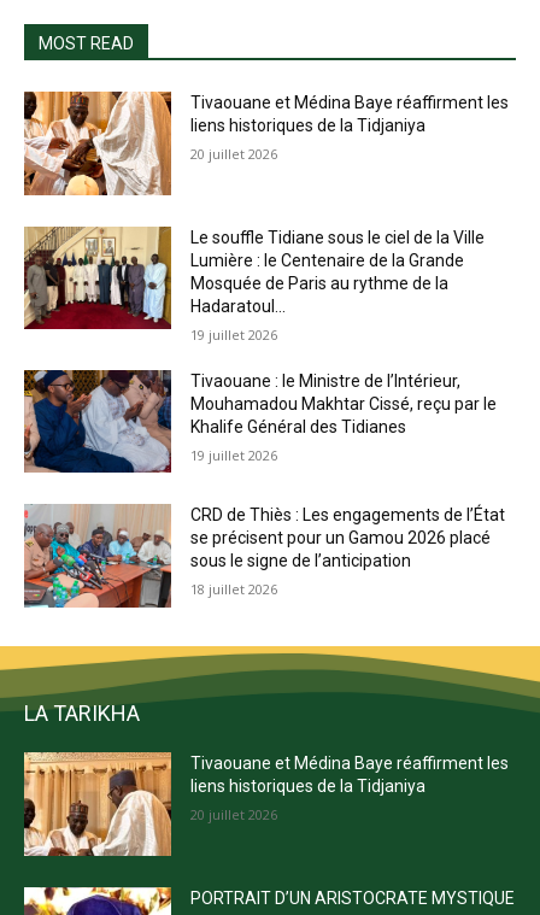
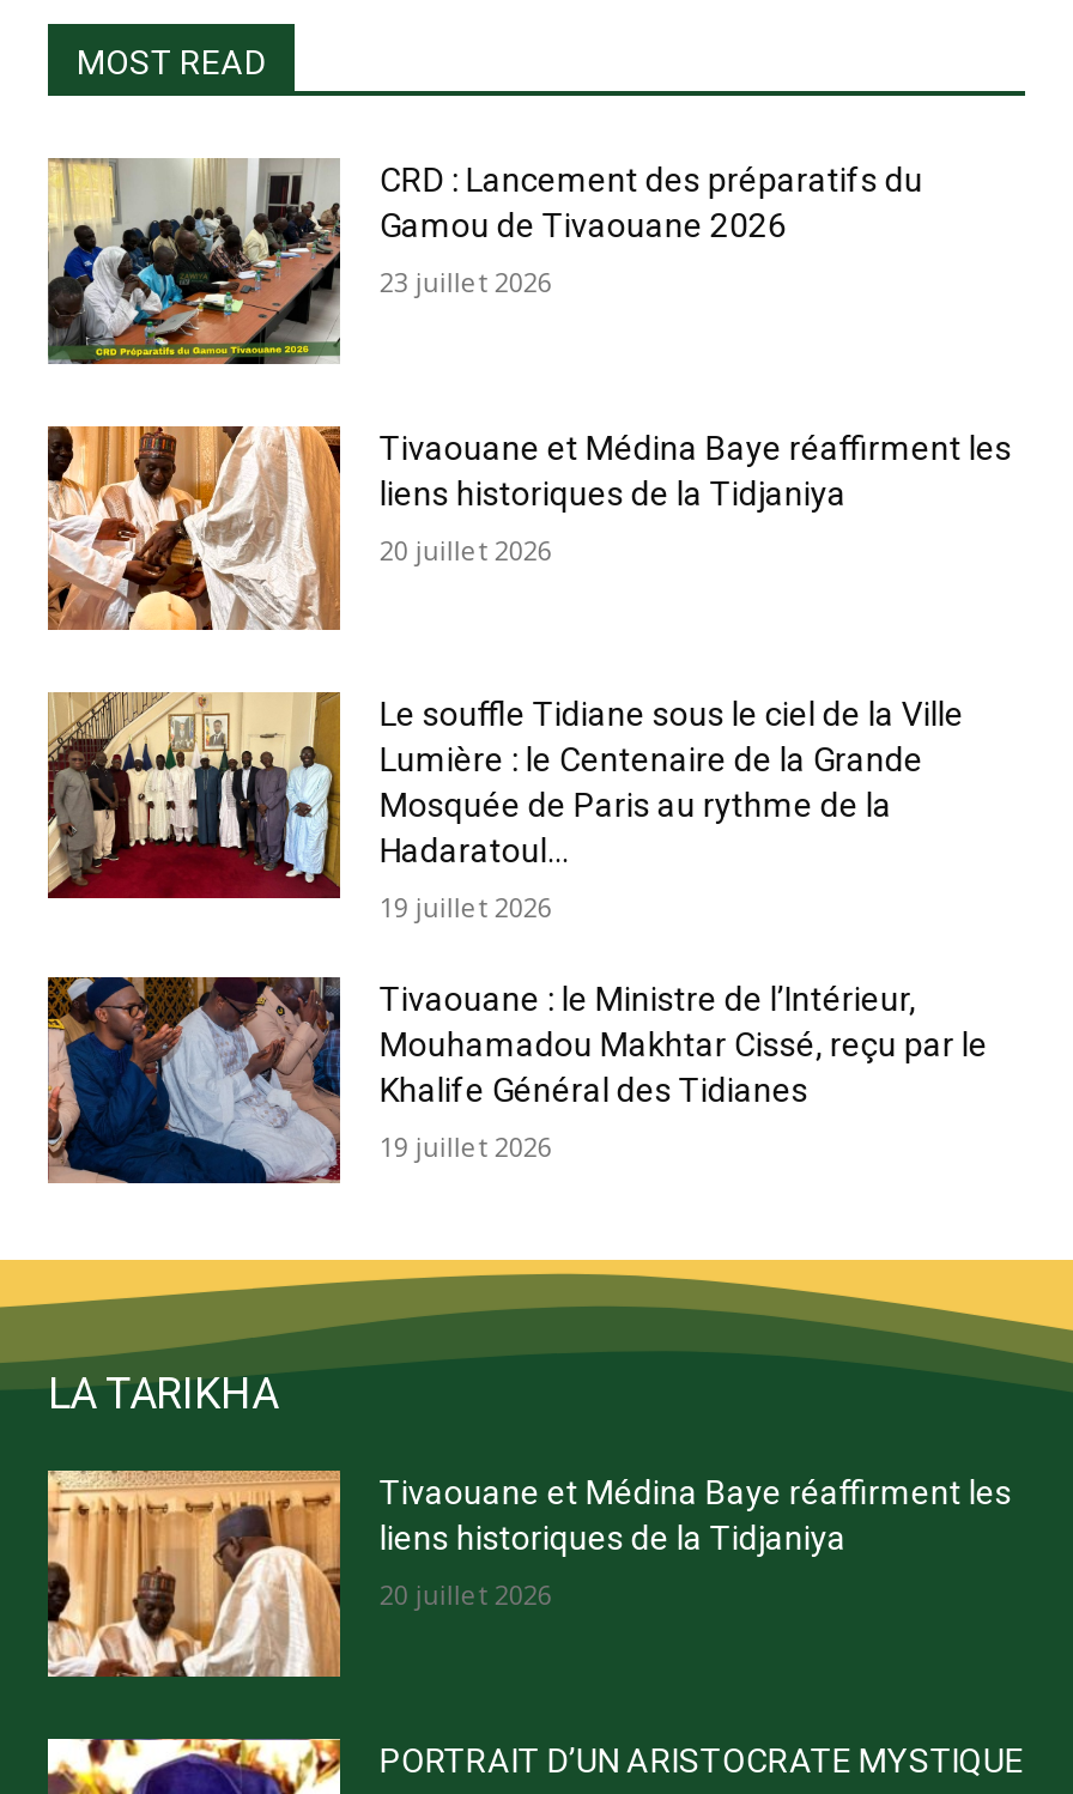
+ [image]
+ CRD : Lancement des préparatifs du
+ Gamou de Tivaouane 2026
+ 23 juillet 2026

moved down: [image] | Tivaouane et Médina Baye réaffirment les | liens historiques de la Tidjaniya | ... | Khalife Général des Tidianes | 19 juillet 2026

- [image]
- CRD de Thiès : Les engagements de l’État
- se précisent pour un Gamou 2026 placé
- sous le signe de l’anticipation
- 18 juillet 2026
